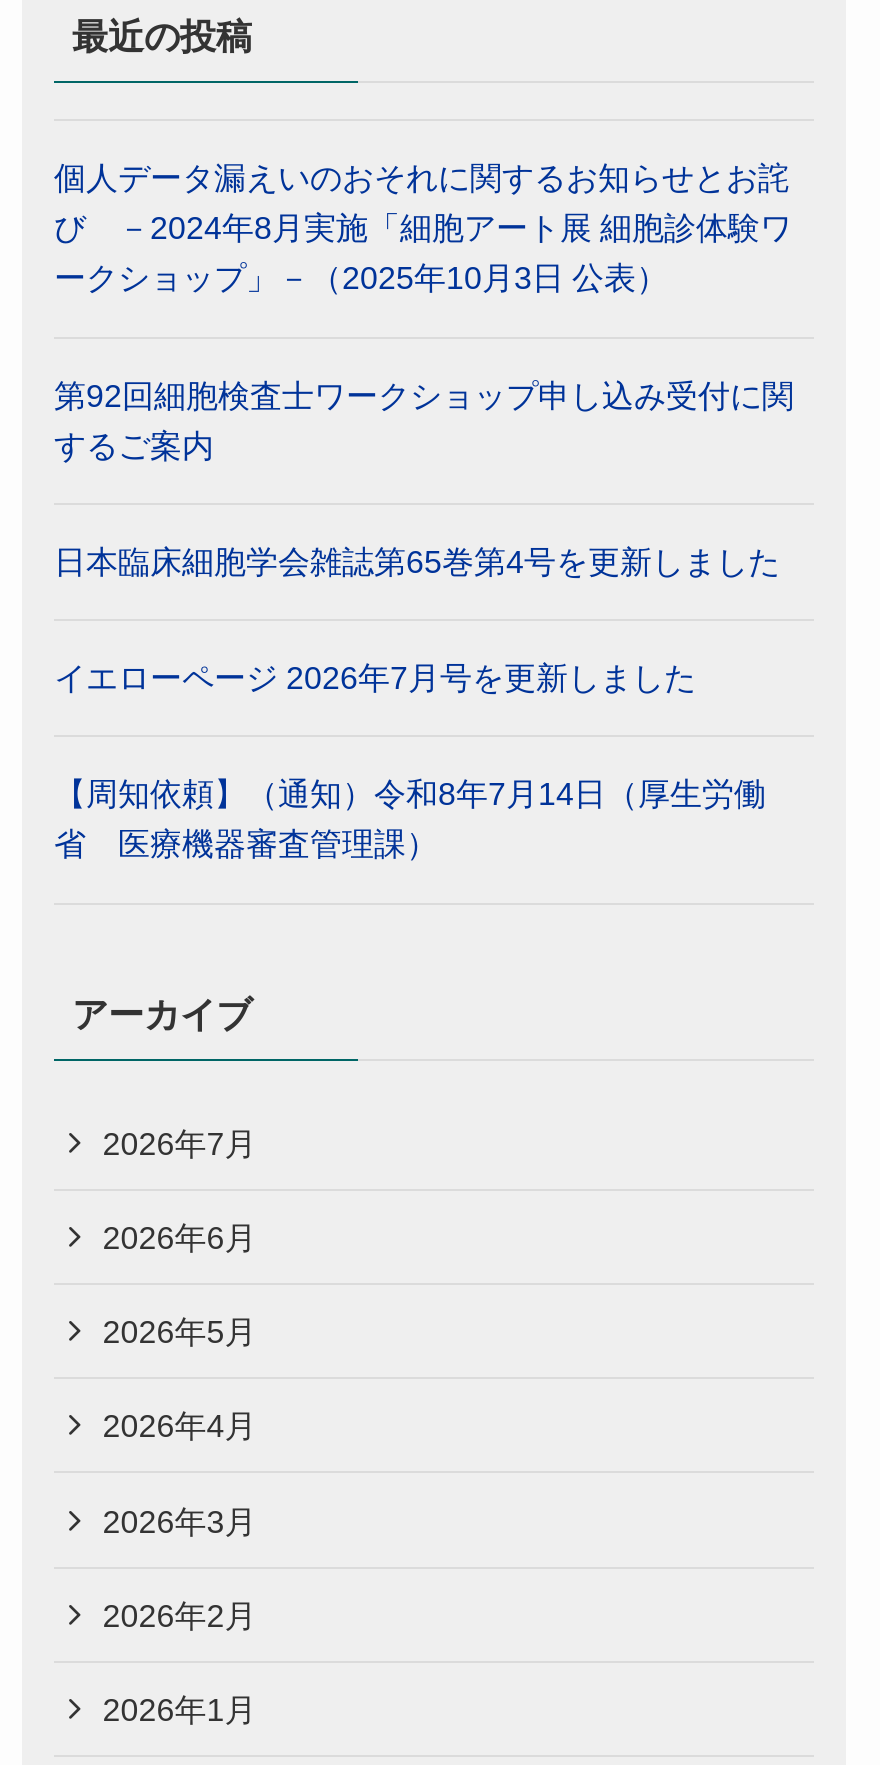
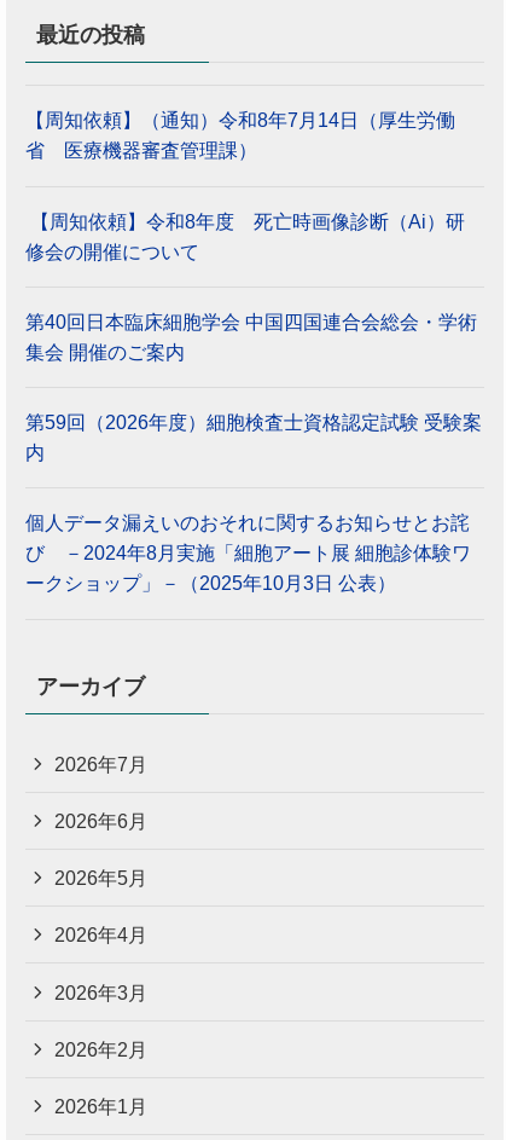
+ 【周知依頼】令和8年度 死亡時画像診断（Ai）研
+ 修会の開催について
+ 第40回日本臨床細胞学会 中国四国連合会総会・学術
+ 集会 開催のご案内
+ 第59回（2026年度）細胞検査士資格認定試験 受験案
+ 内

moved down: 個人データ漏えいのおそれに関するお知らせとお詫 | び －2024年8月実施「細胞アート展 細胞診体験ワ | ークショップ」－（2025年10月3日 公表）

- 第92回細胞検査士ワークショップ申し込み受付に関
- するご案内
- 日本臨床細胞学会雑誌第65巻第4号を更新しました
- イエローページ 2026年7月号を更新しました

moved up: 【周知依頼】（通知）令和8年7月14日（厚生労働 | 省 医療機器審査管理課）
